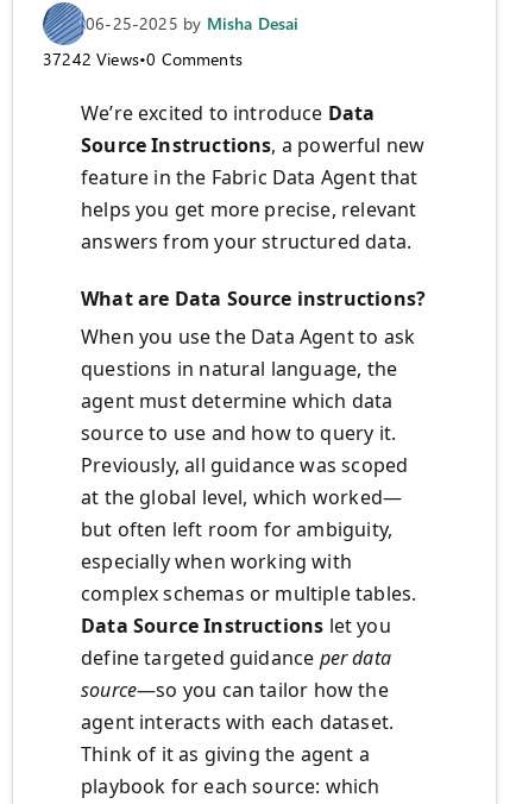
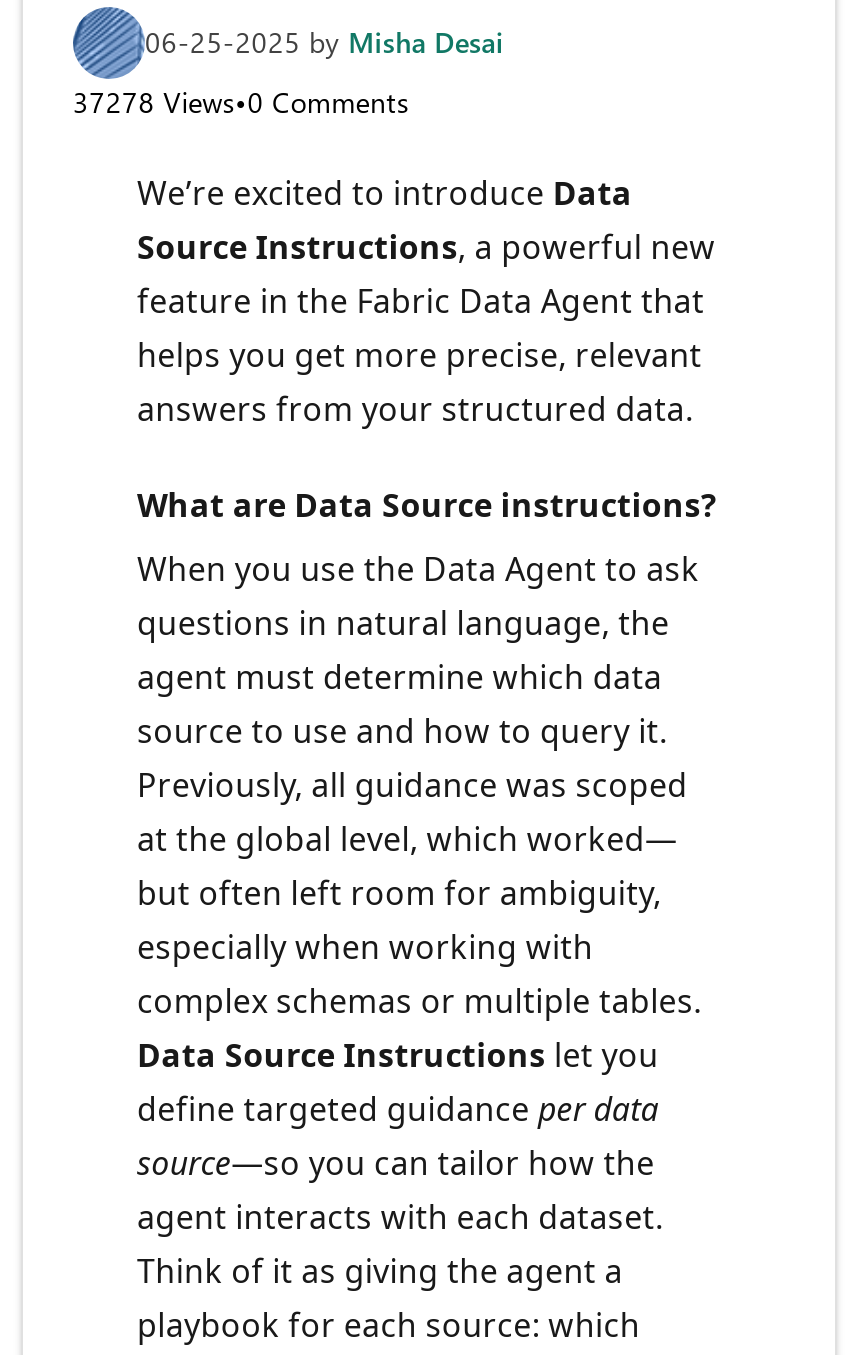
- 37242 Views•0 Comments
+ 37278 Views•0 Comments
